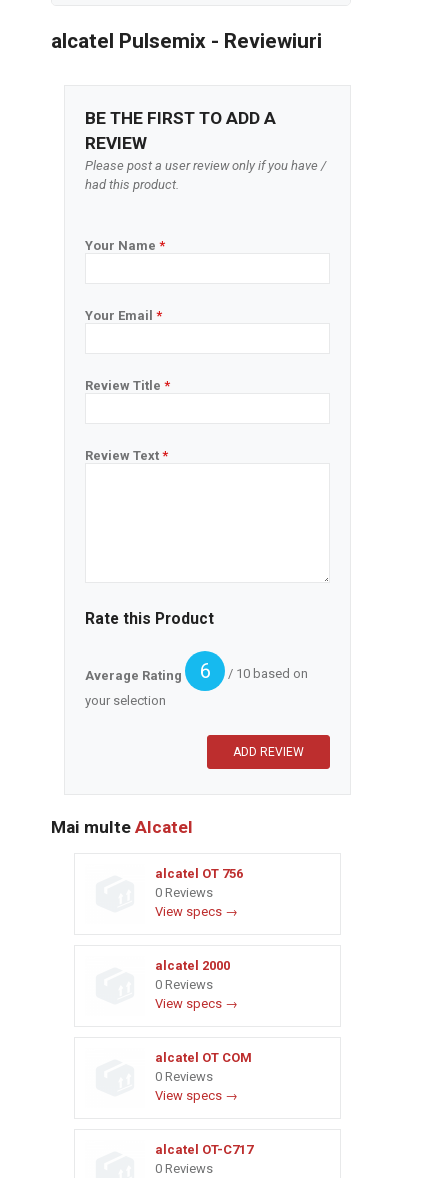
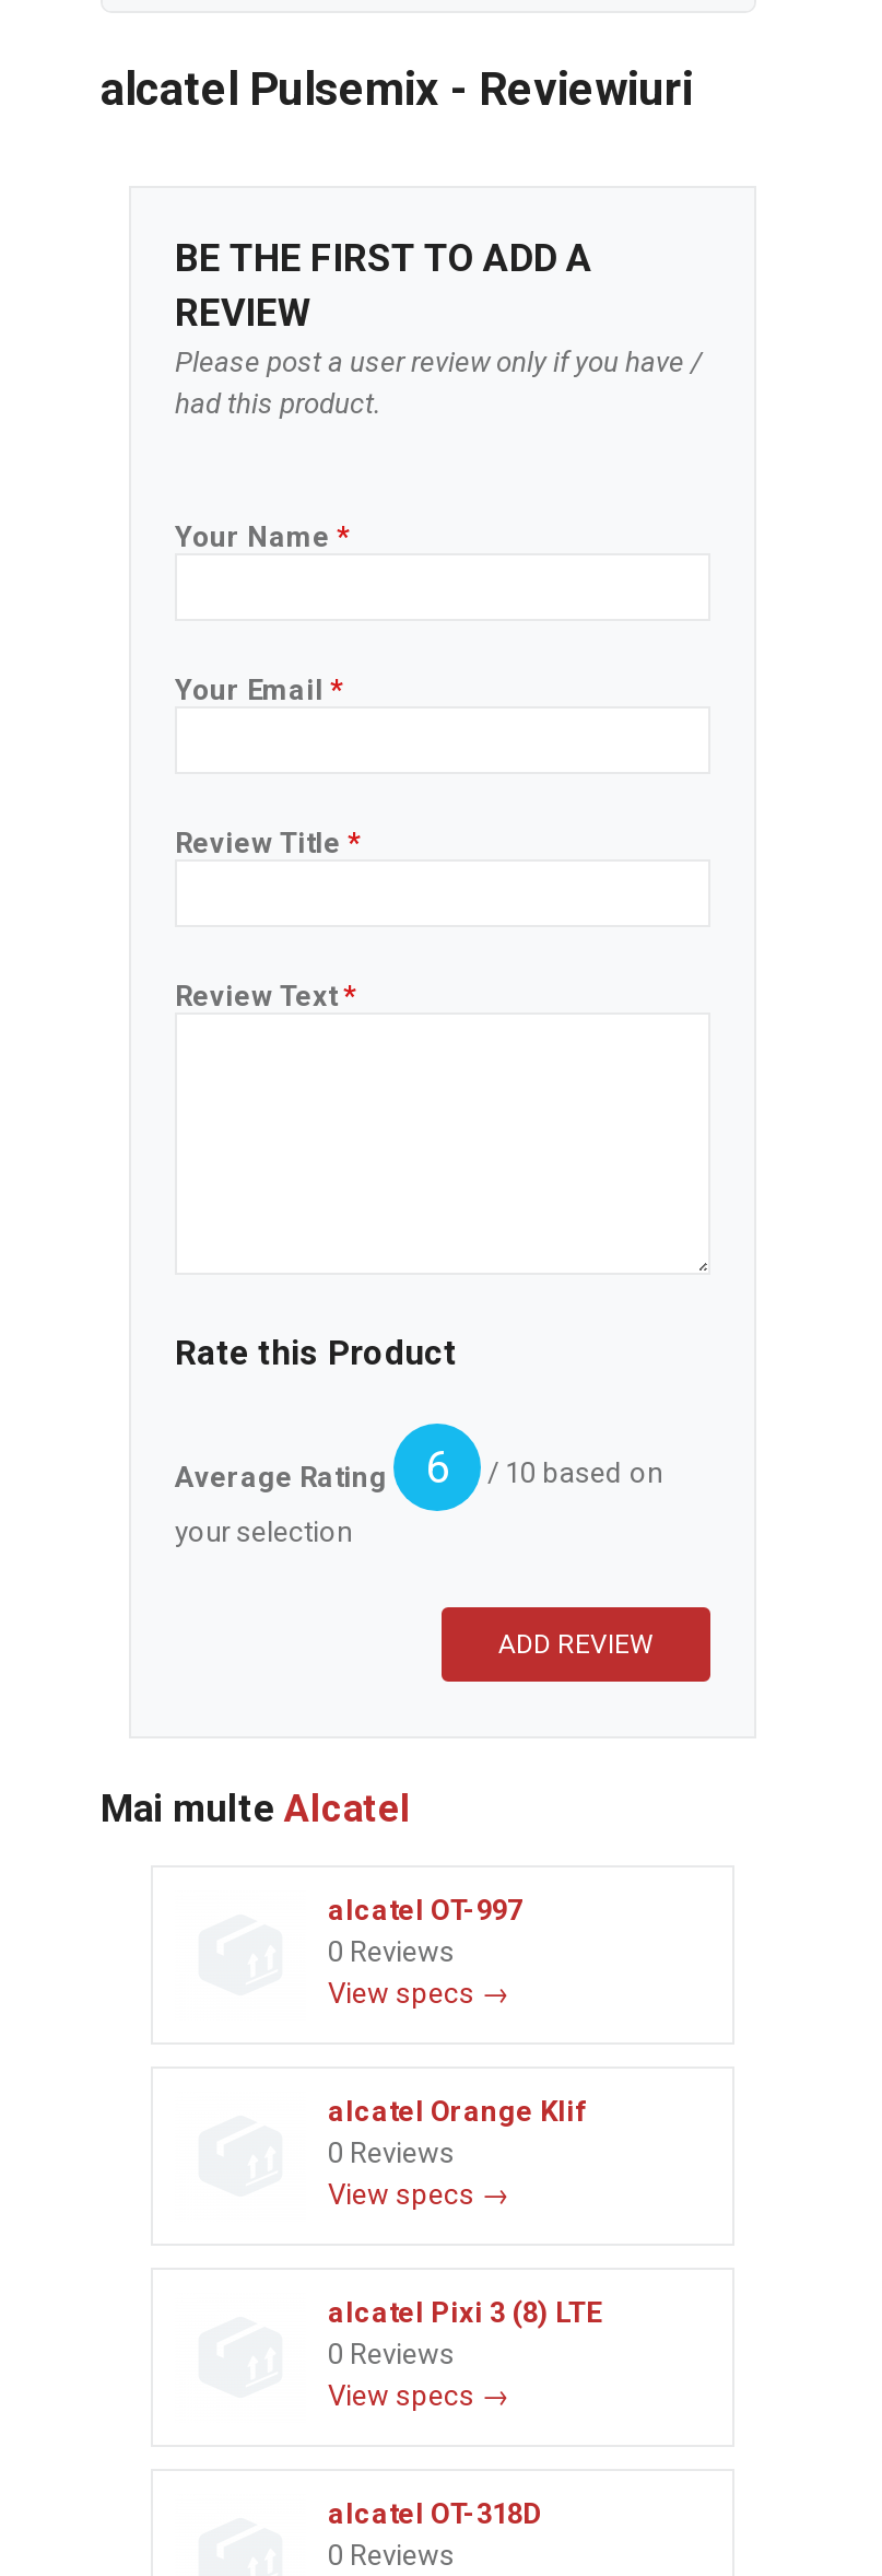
- alcatel OT 756
+ alcatel OT-997

- alcatel 2000
+ alcatel Orange Klif

- alcatel OT COM
+ alcatel Pixi 3 (8) LTE

- alcatel OT-C717
+ alcatel OT-318D
